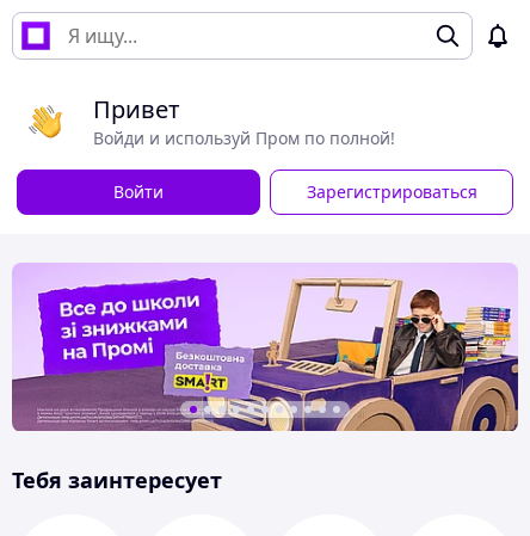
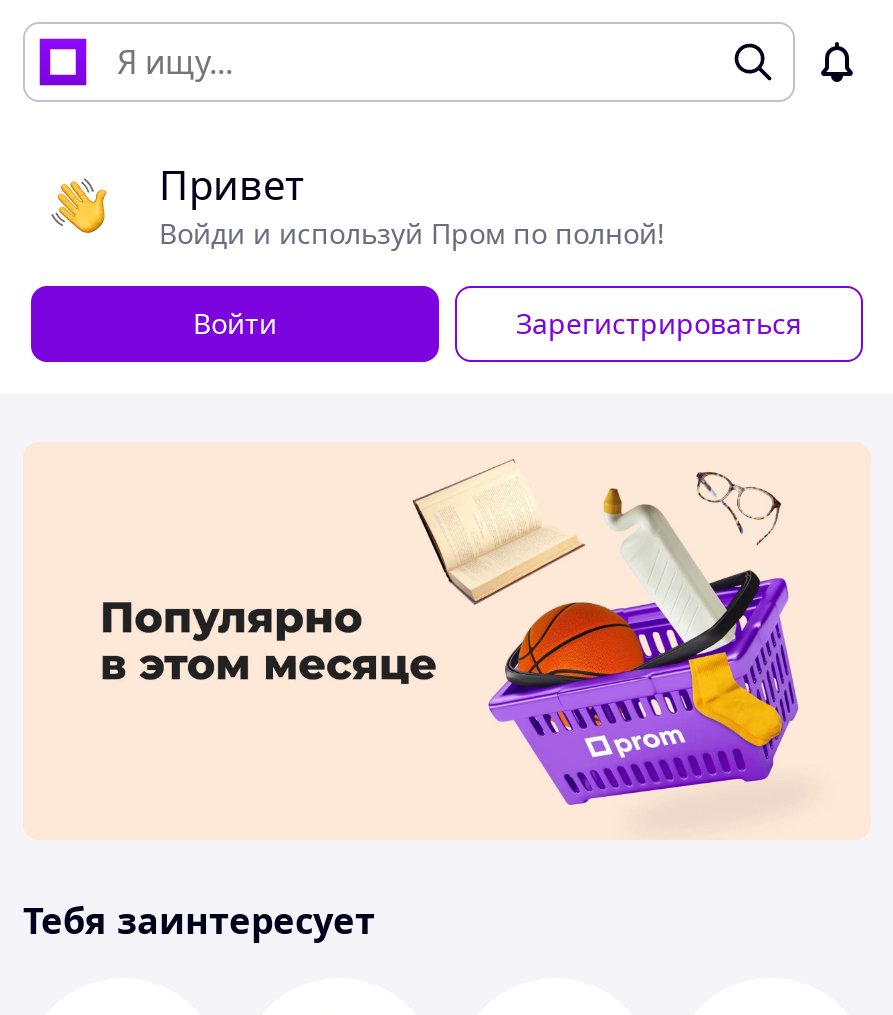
- [image]
+ [image]
